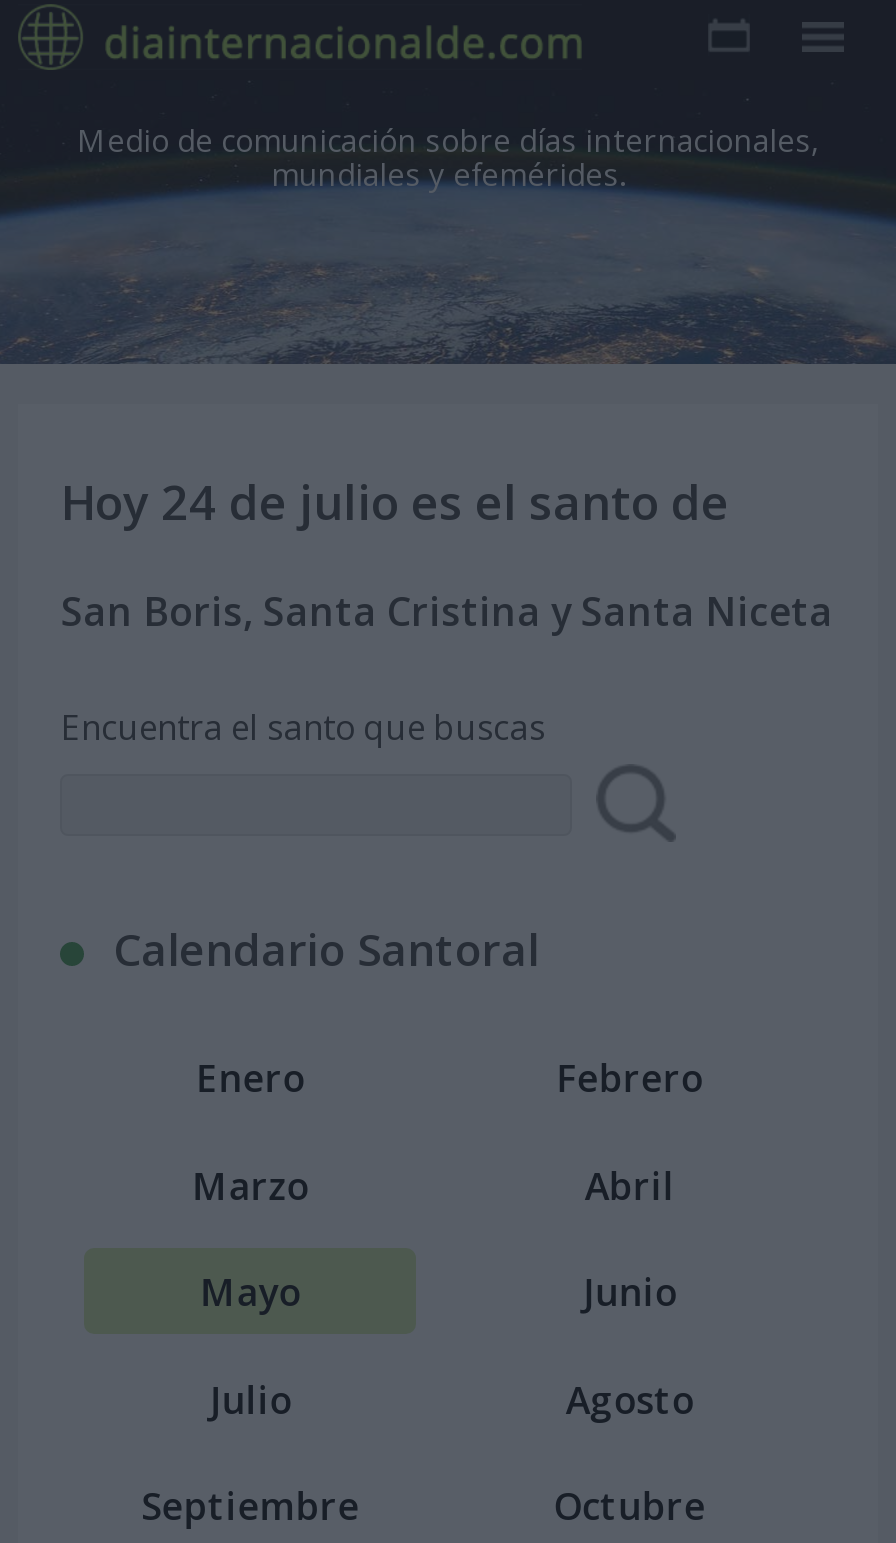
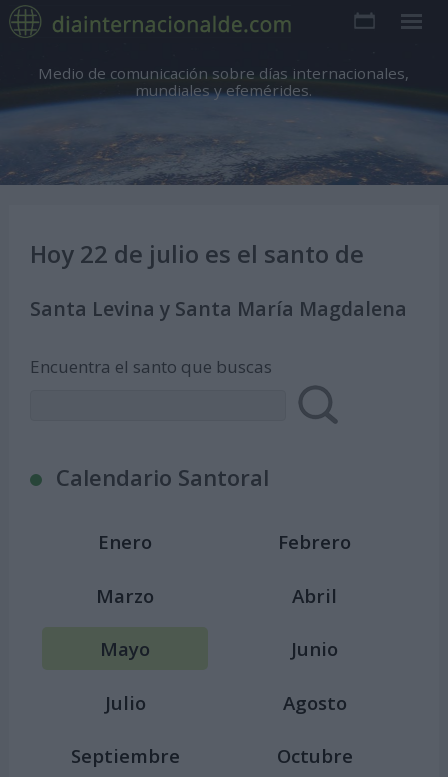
- Hoy 24 de julio es el santo de
+ Hoy 22 de julio es el santo de

- San Boris, Santa Cristina y Santa Niceta
+ Santa Levina y Santa María Magdalena
